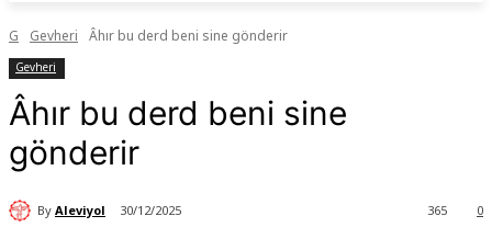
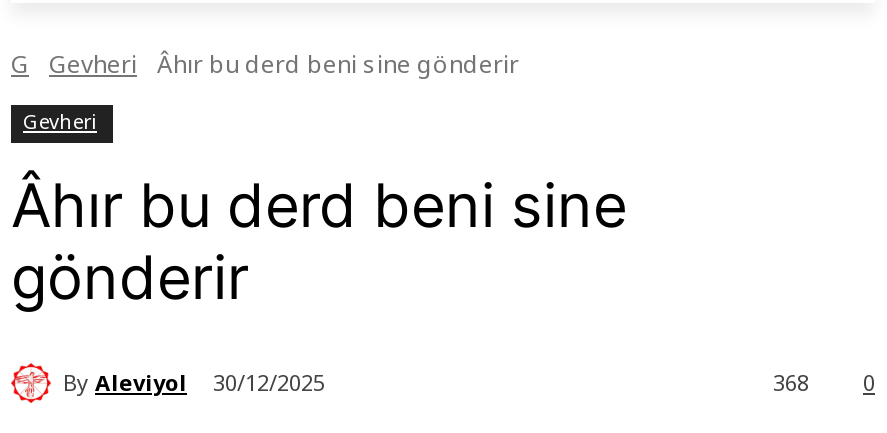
- 365 0
+ 368 0
